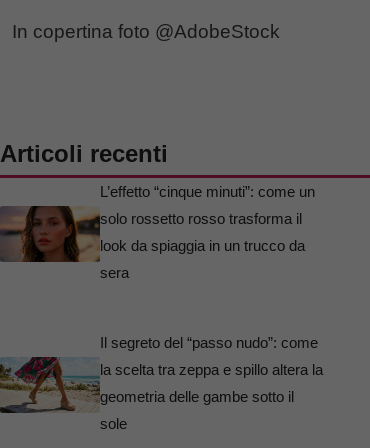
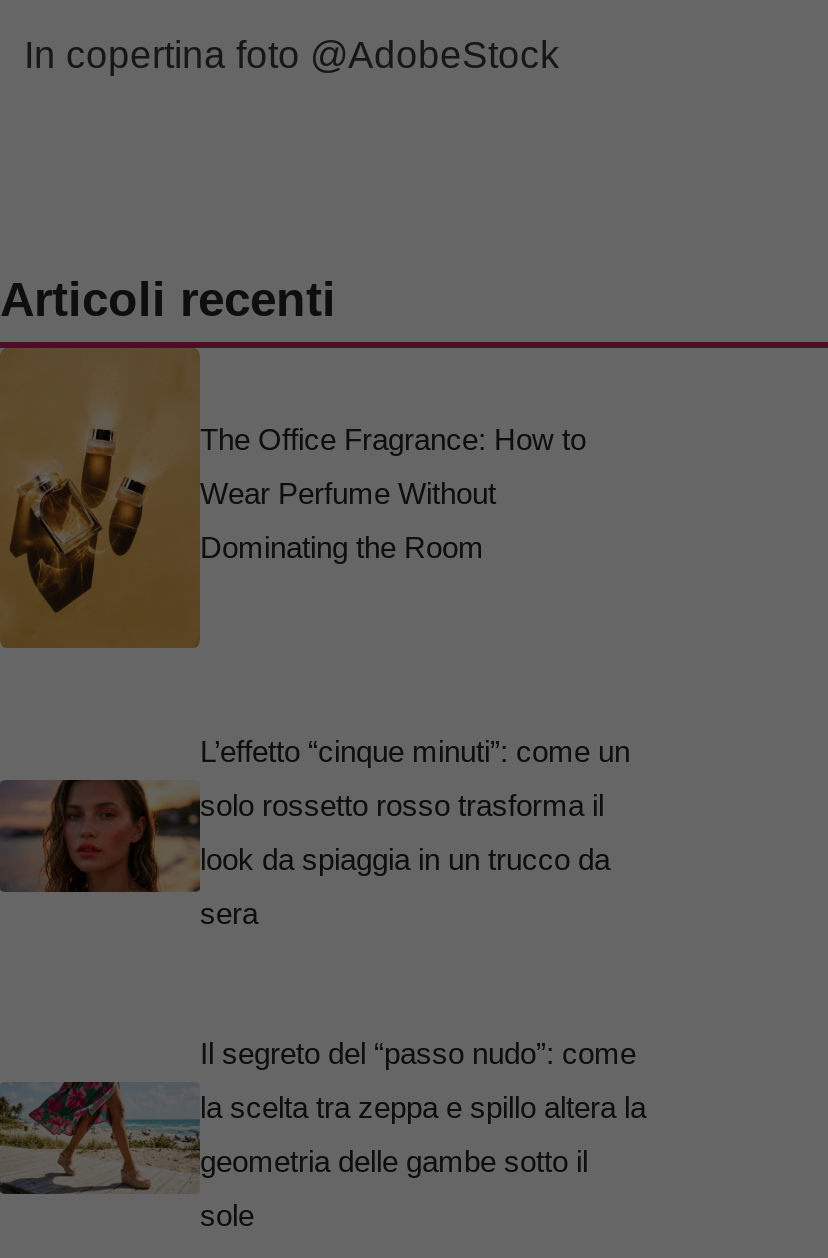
+ [image]
+ The Office Fragrance: How to
+ Wear Perfume Without
+ Dominating the Room
